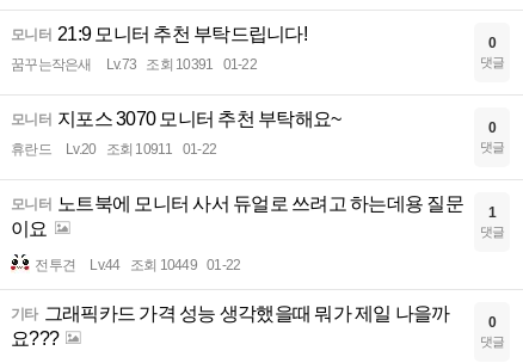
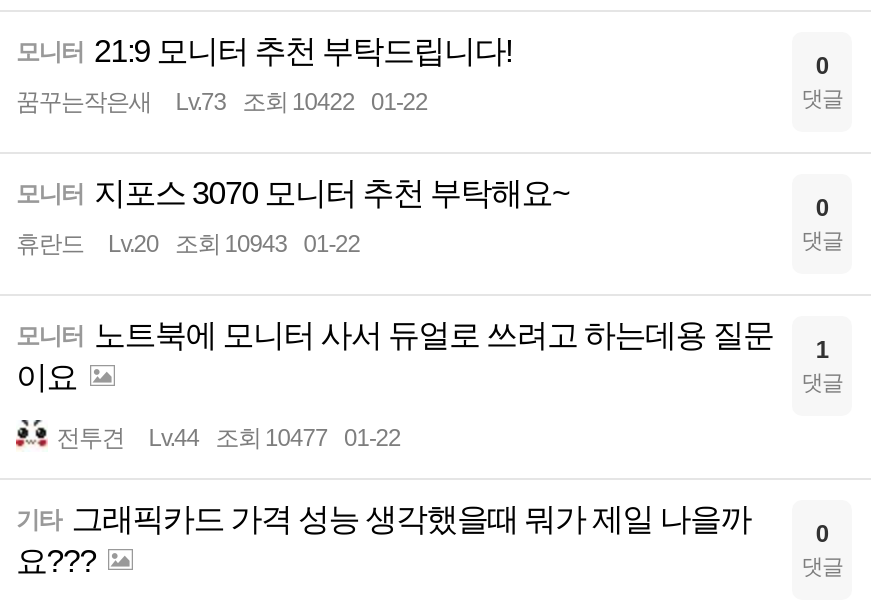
- 꿈꾸는작은새 Lv.73 조회 10391 01-22
+ 꿈꾸는작은새 Lv.73 조회 10422 01-22

- 휴란드 Lv.20 조회 10911 01-22
+ 휴란드 Lv.20 조회 10943 01-22

- 전투견 Lv.44 조회 10449 01-22
+ 전투견 Lv.44 조회 10477 01-22
